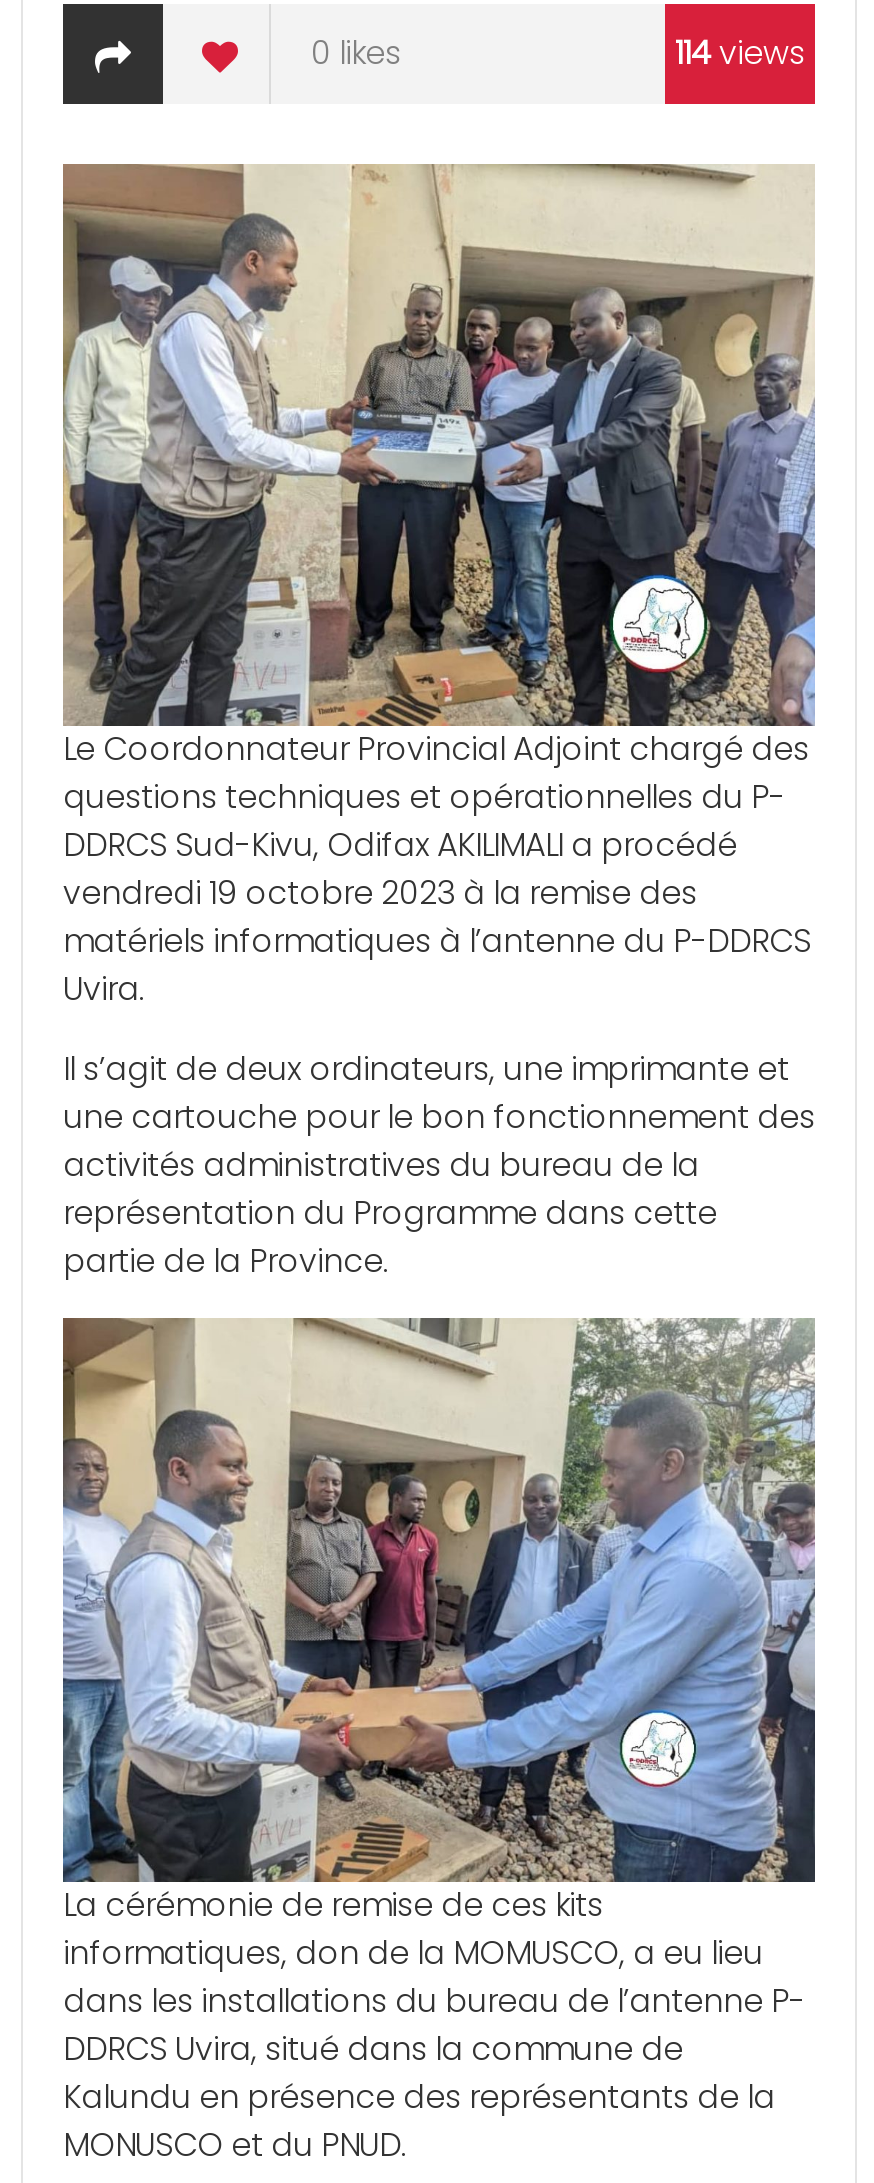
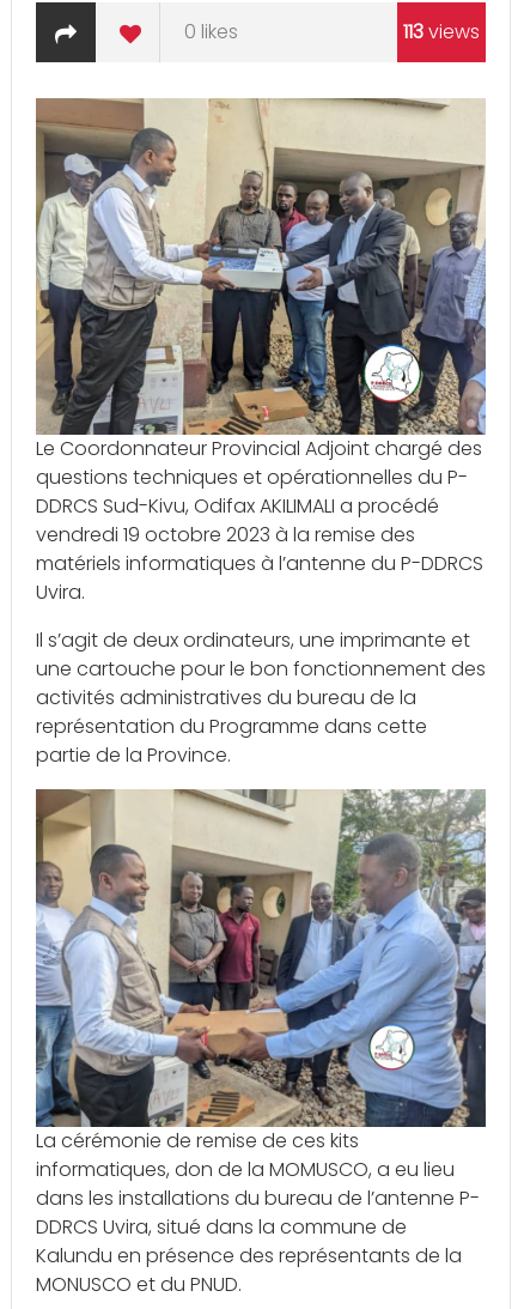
- 114 views
+ 113 views
